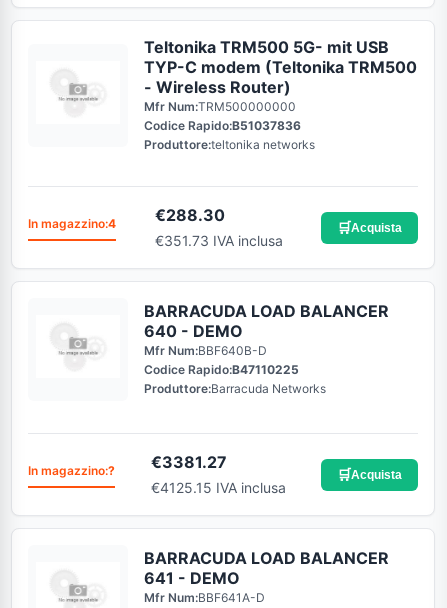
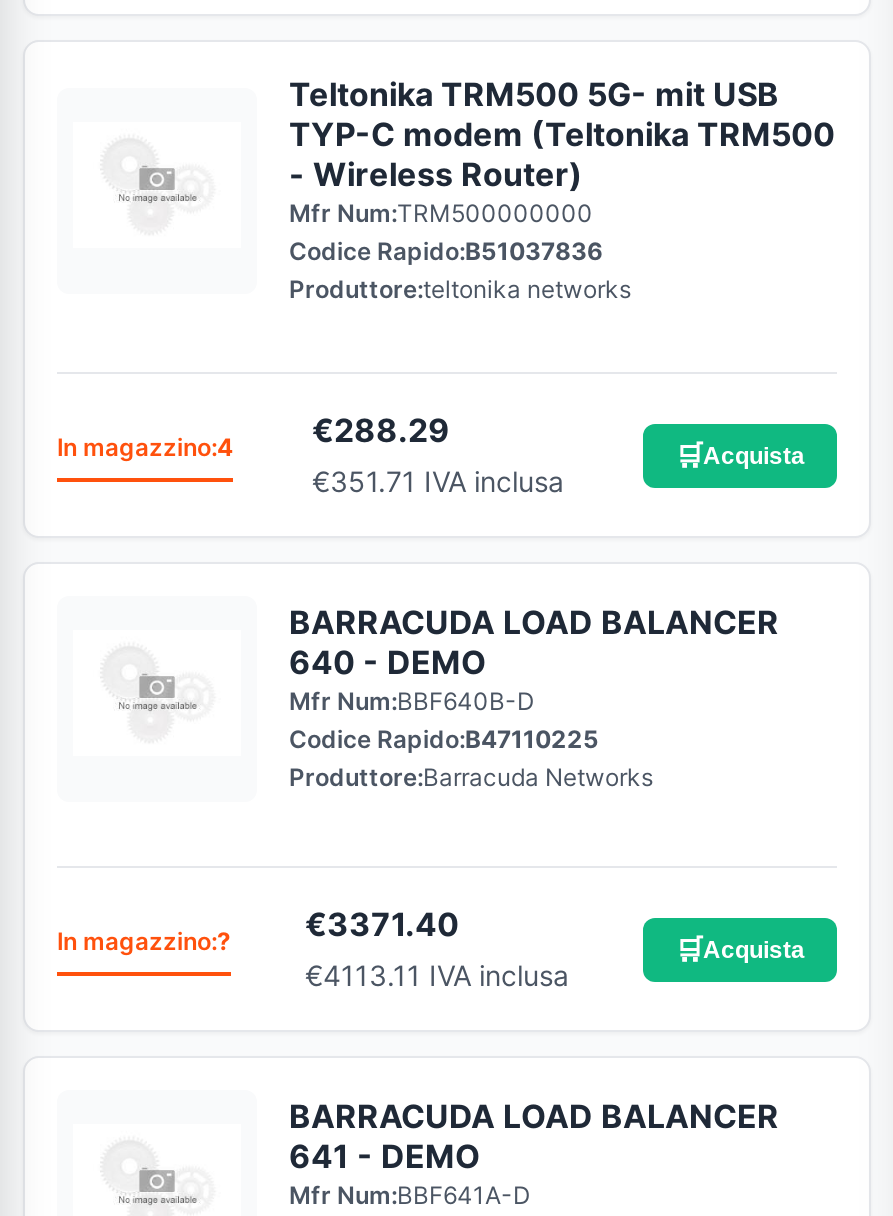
- €288.30
+ €288.29

- €351.73 IVA inclusa
+ €351.71 IVA inclusa

- €3381.27
+ €3371.40

- €4125.15 IVA inclusa
+ €4113.11 IVA inclusa
